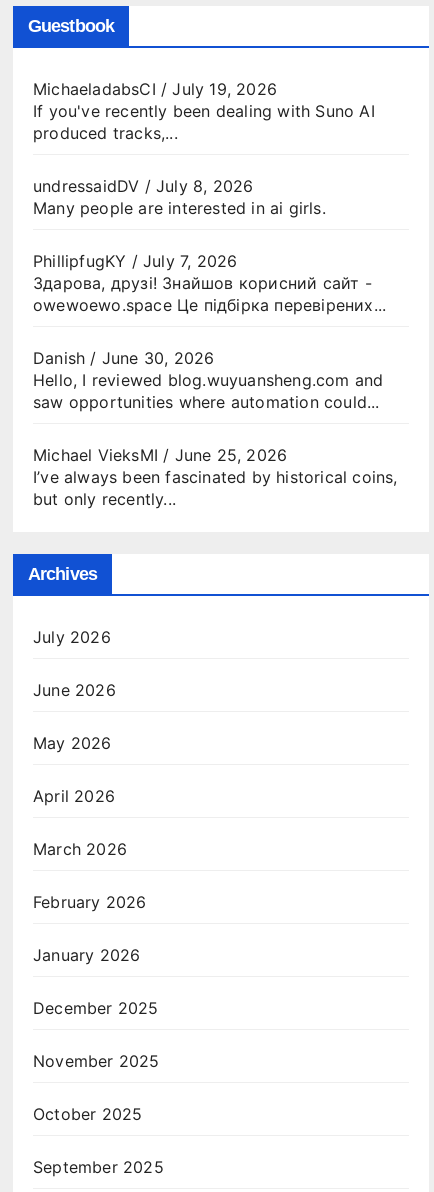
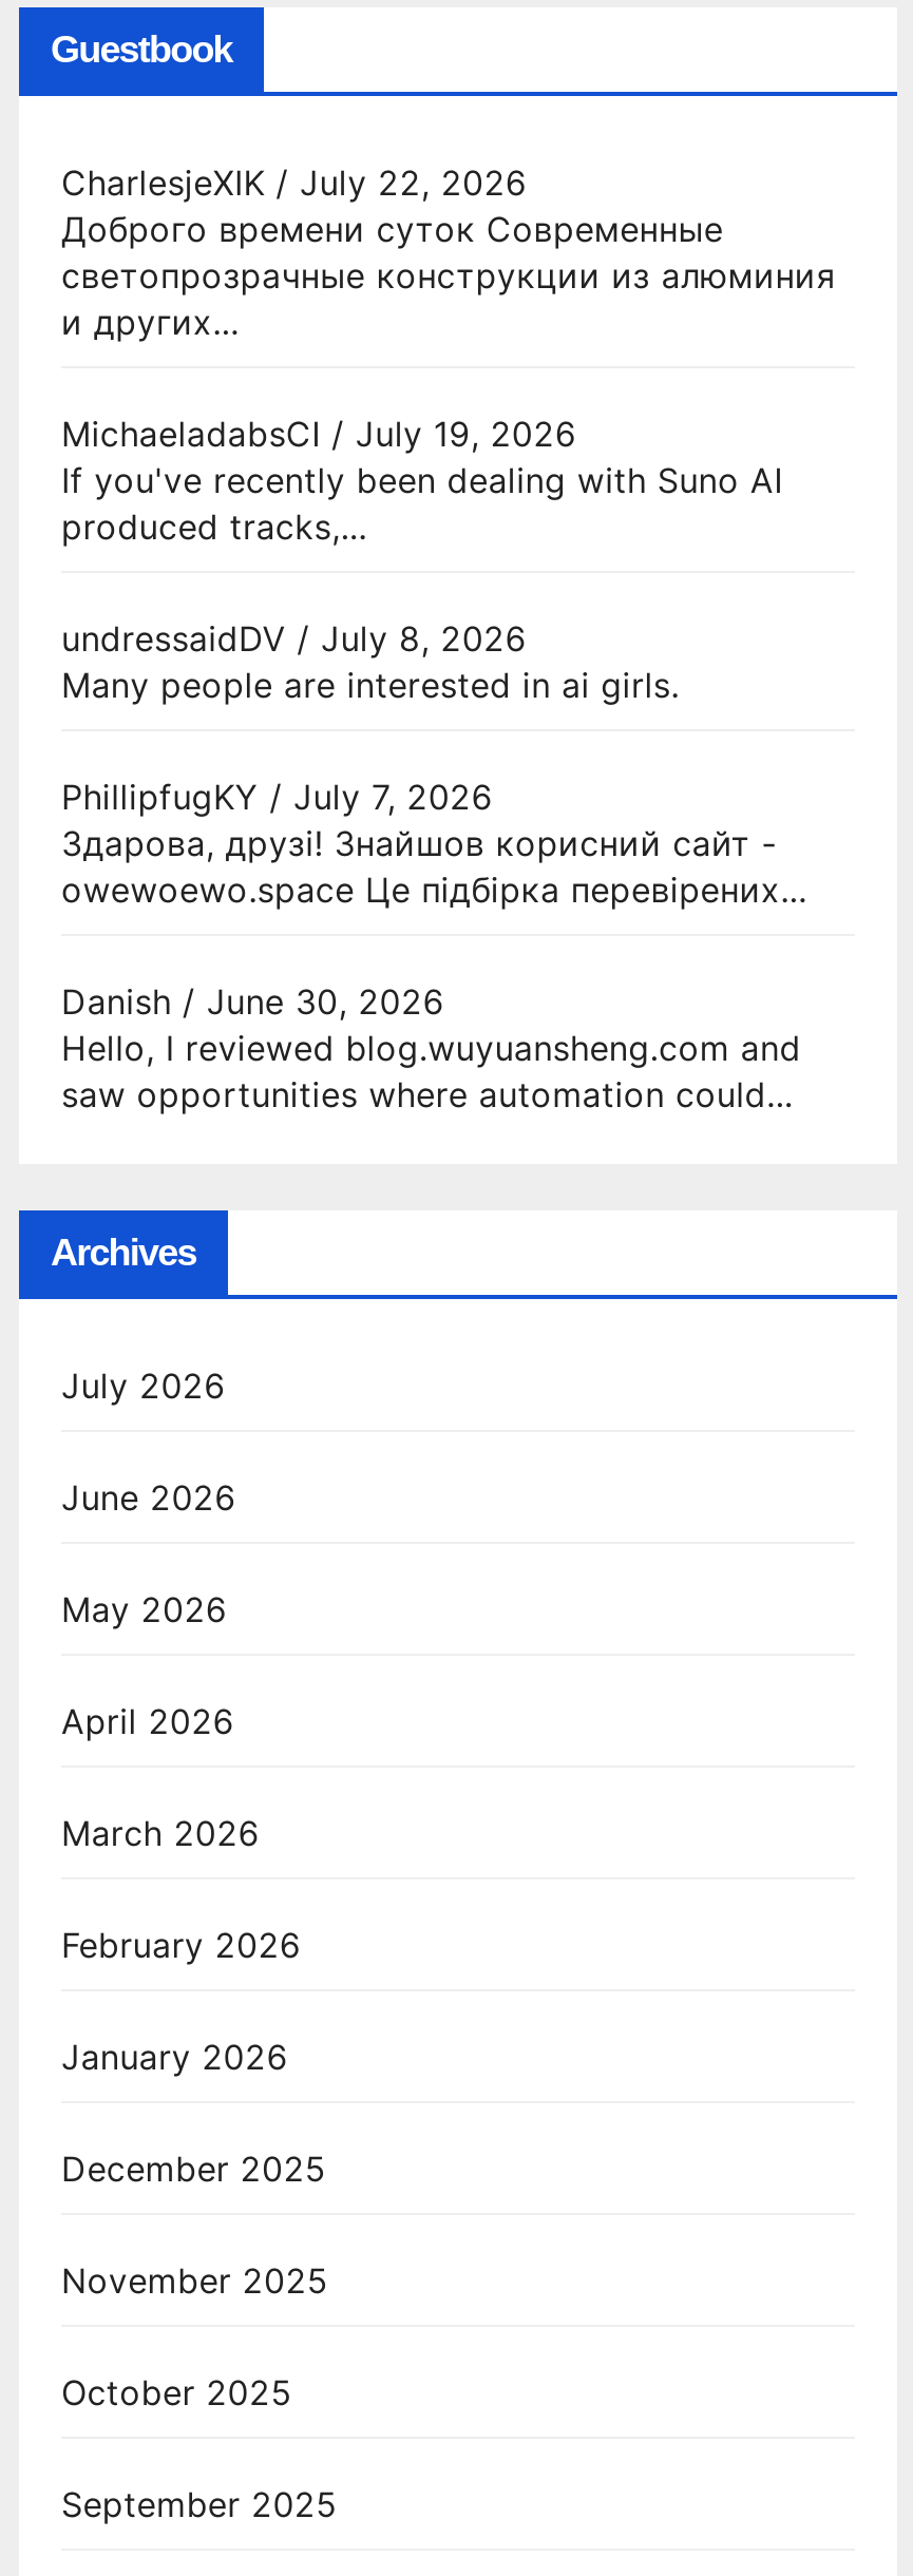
+ CharlesjeXIK / July 22, 2026
+ Доброго времени суток Современные
+ светопрозрачные конструкции из алюминия
+ и других...

moved down: MichaeladabsCI / July 19, 2026 | If you've recently been dealing with Suno AI | produced tracks,... | ... | Hello, I reviewed blog.wuyuansheng.com and | saw opportunities where automation could...

- Michael VieksMI / June 25, 2026
- I’ve always been fascinated by historical coins,
- but only recently...
